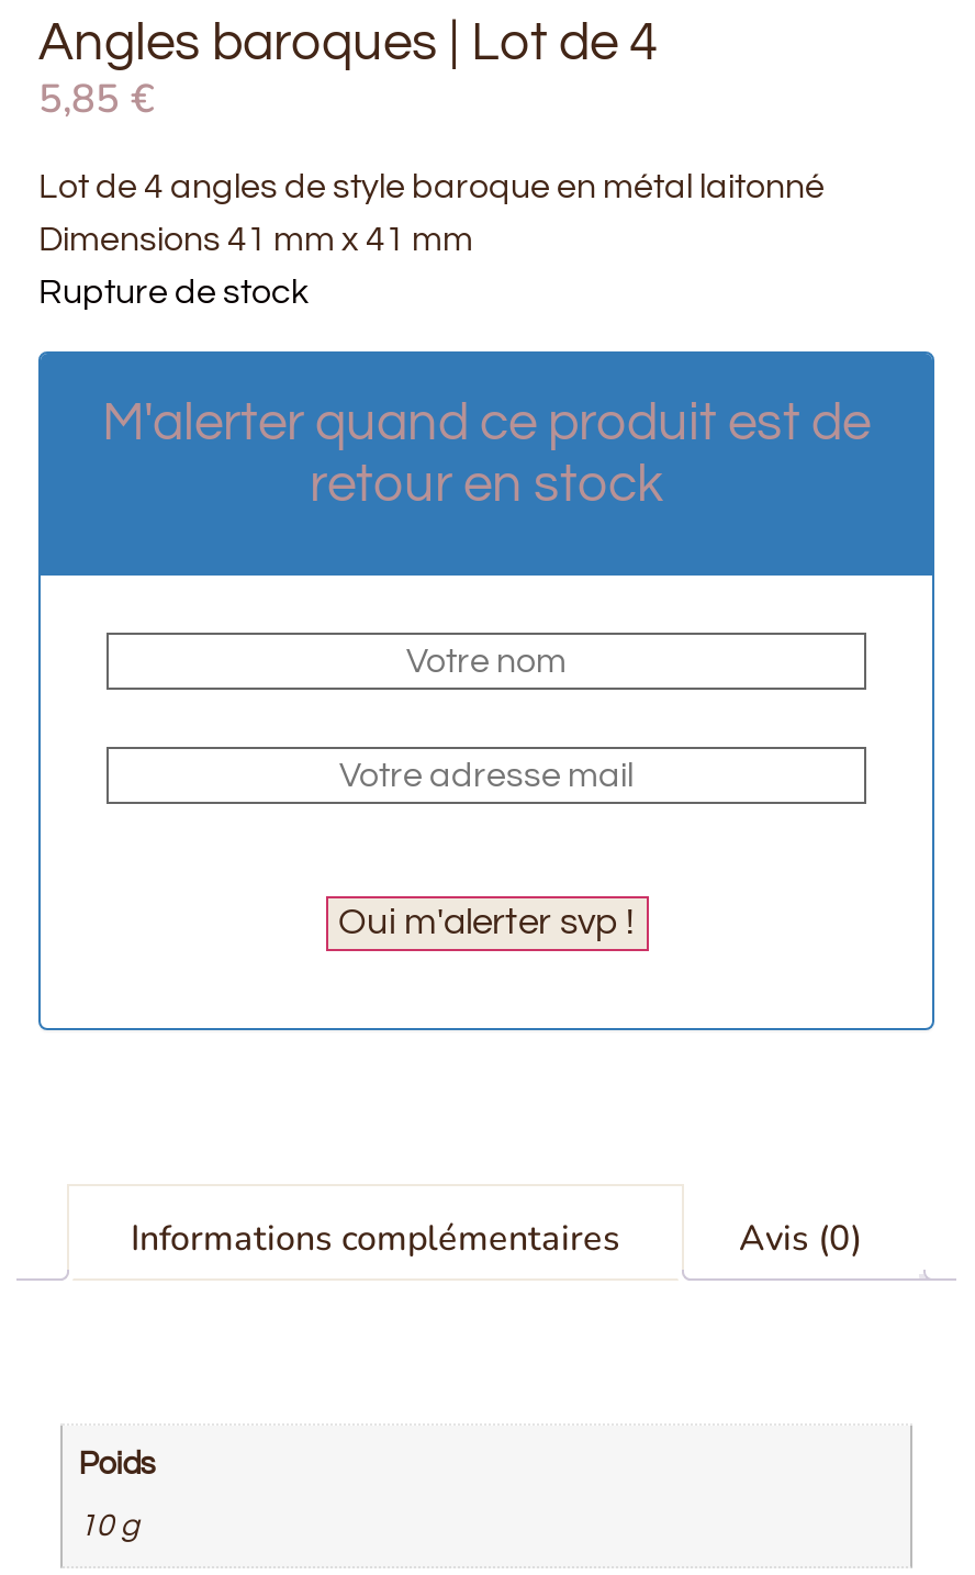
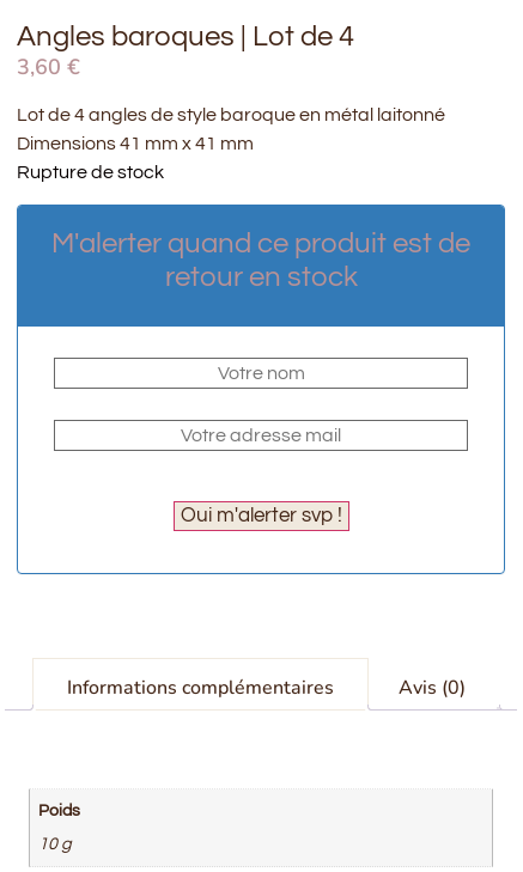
- 5,85 €
+ 3,60 €
